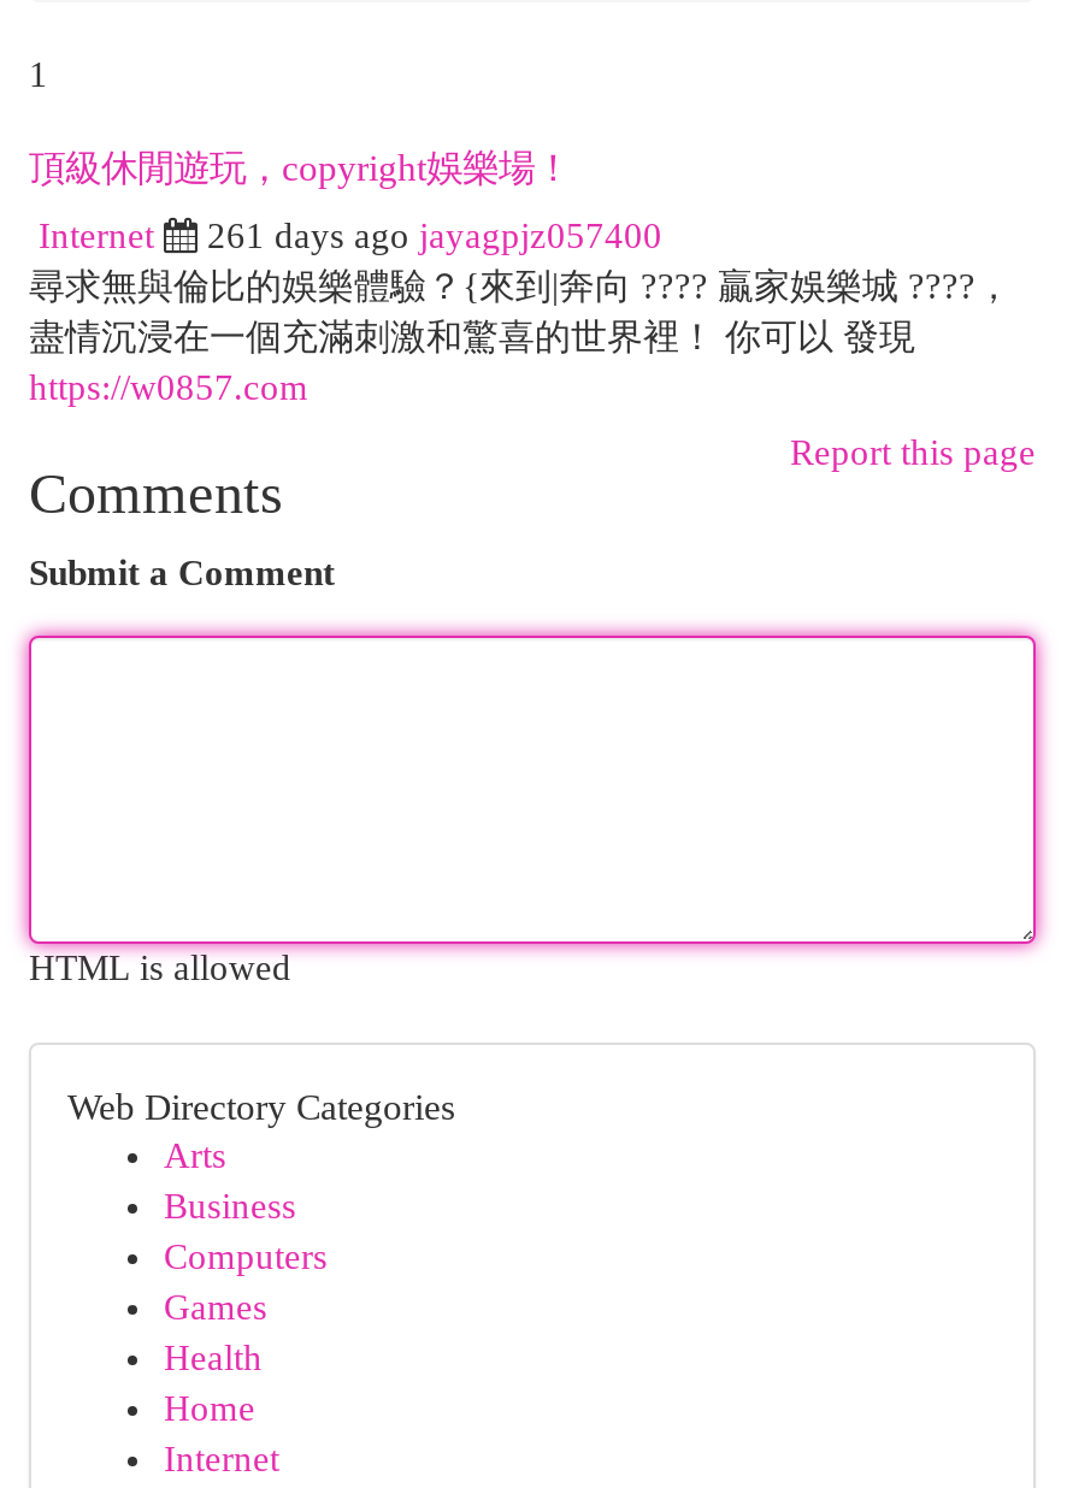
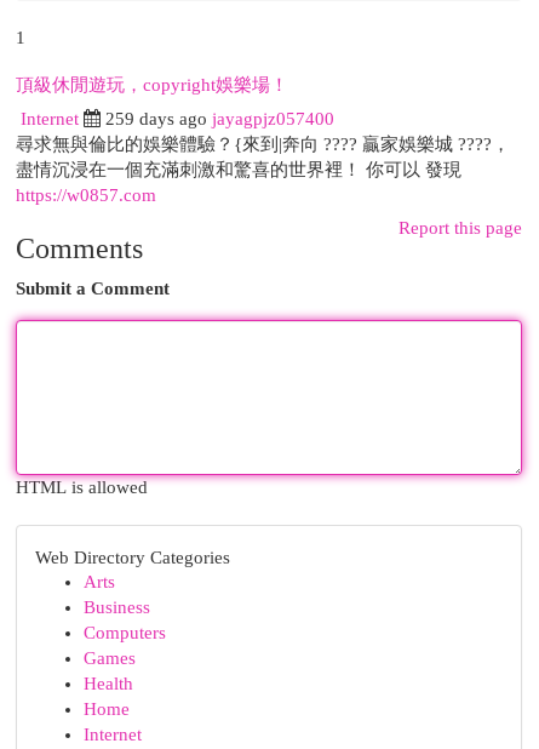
- 261 days ago jayagpjz057400
+ 259 days ago jayagpjz057400
